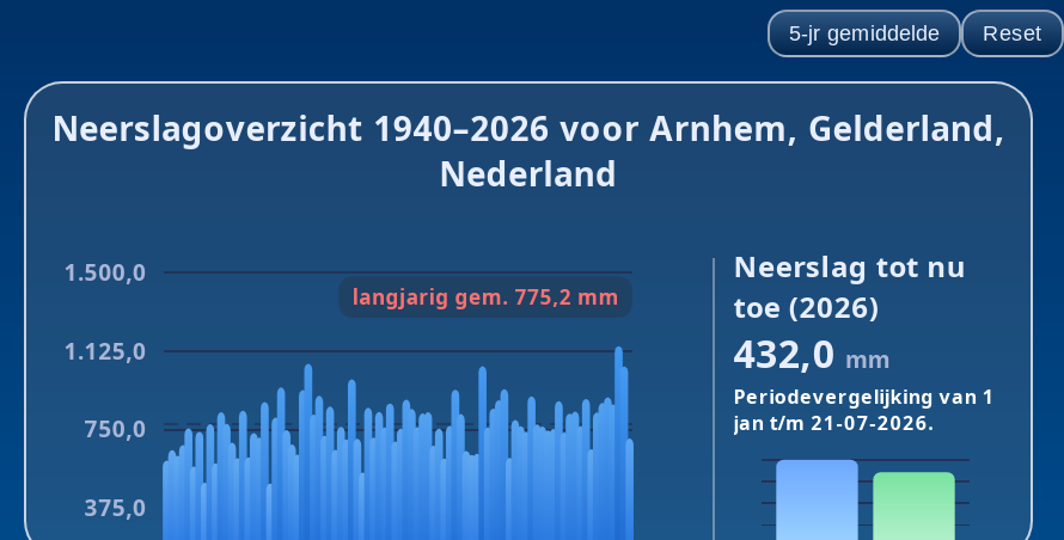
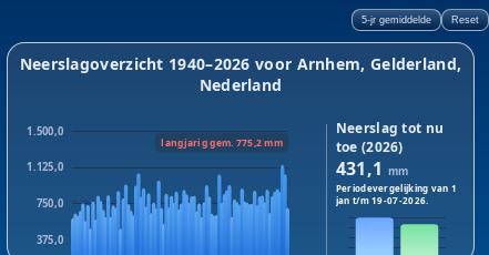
- 432,0 mm
+ 431,1 mm

- jan t/m 21-07-2026.
+ jan t/m 19-07-2026.
